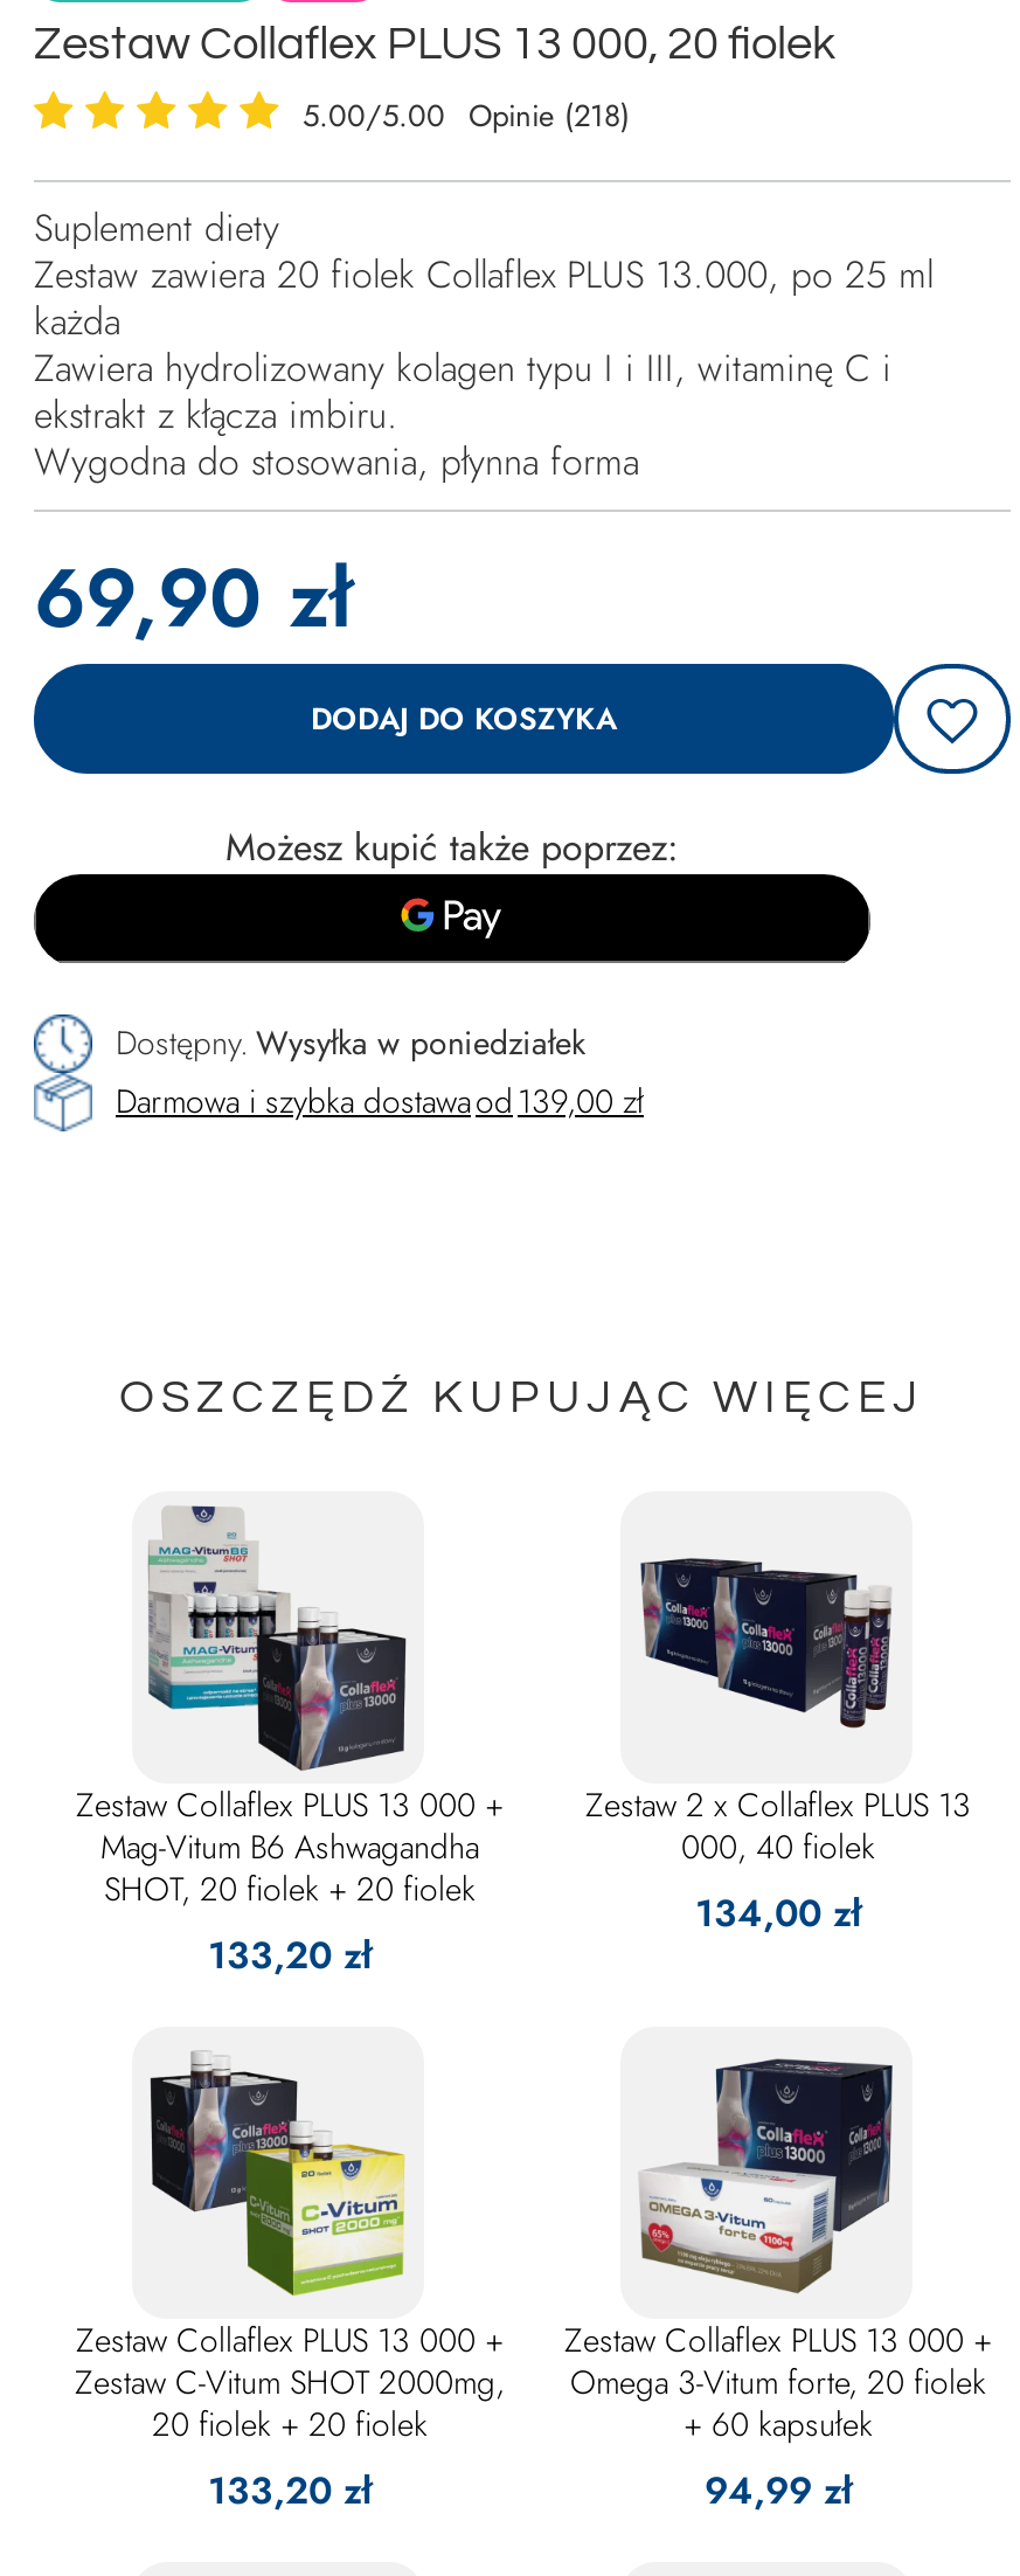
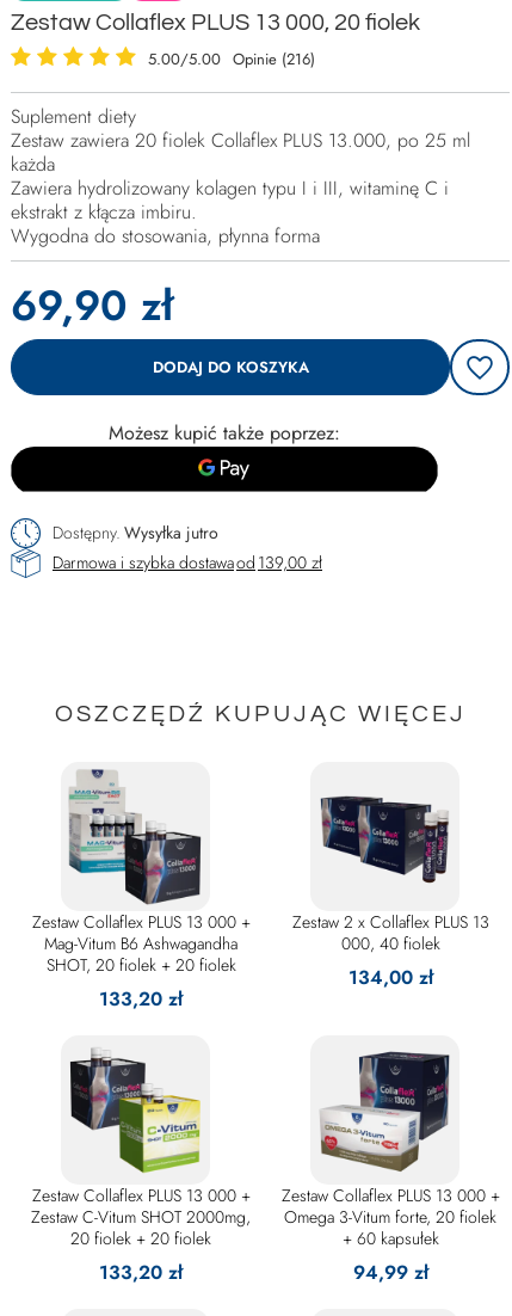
- 5.00/5.00 Opinie (218)
+ 5.00/5.00 Opinie (216)

- Dostępny Wysyłka w poniedziałek
+ Dostępny Wysyłka jutro
